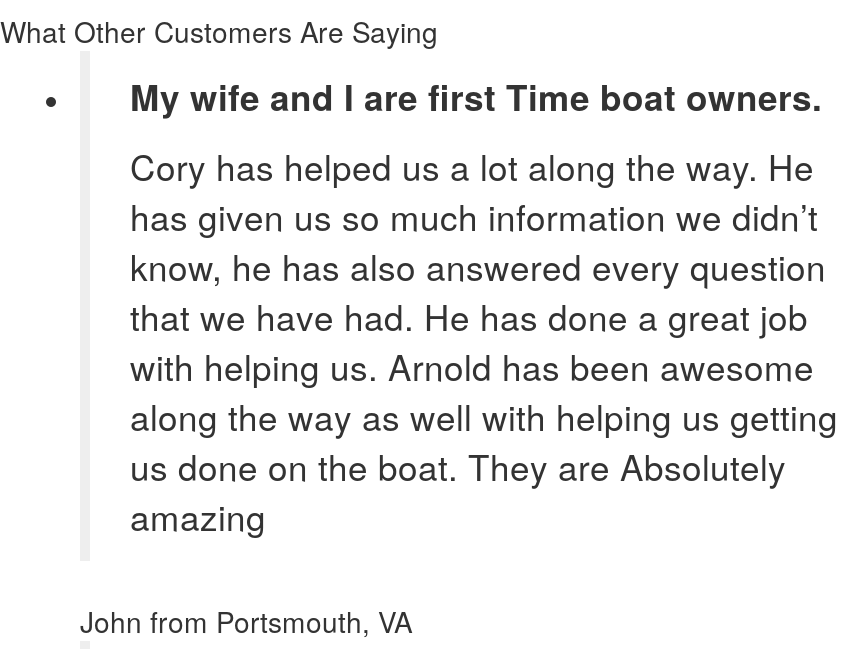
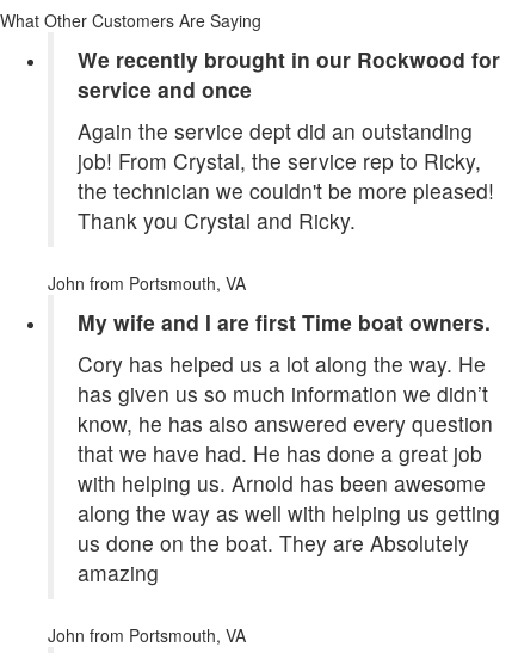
+ We recently brought in our Rockwood for
+ service and once
+ Again the service dept did an outstanding
+ job! From Crystal, the service rep to Ricky,
+ the technician we couldn't be more pleased!
+ Thank you Crystal and Ricky.
+ John from Portsmouth, VA
